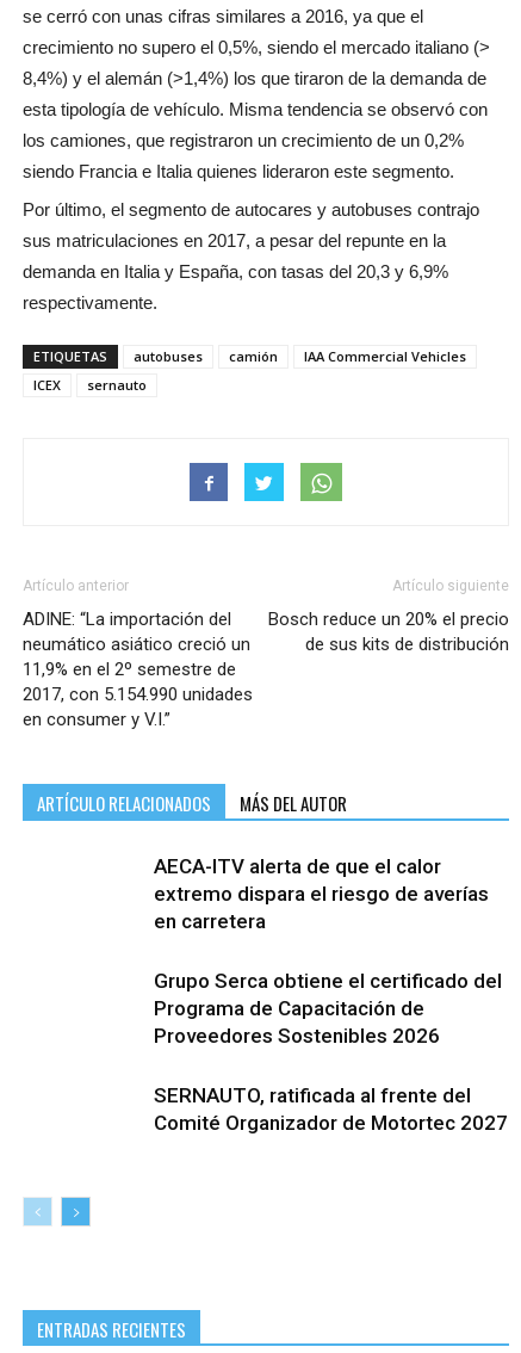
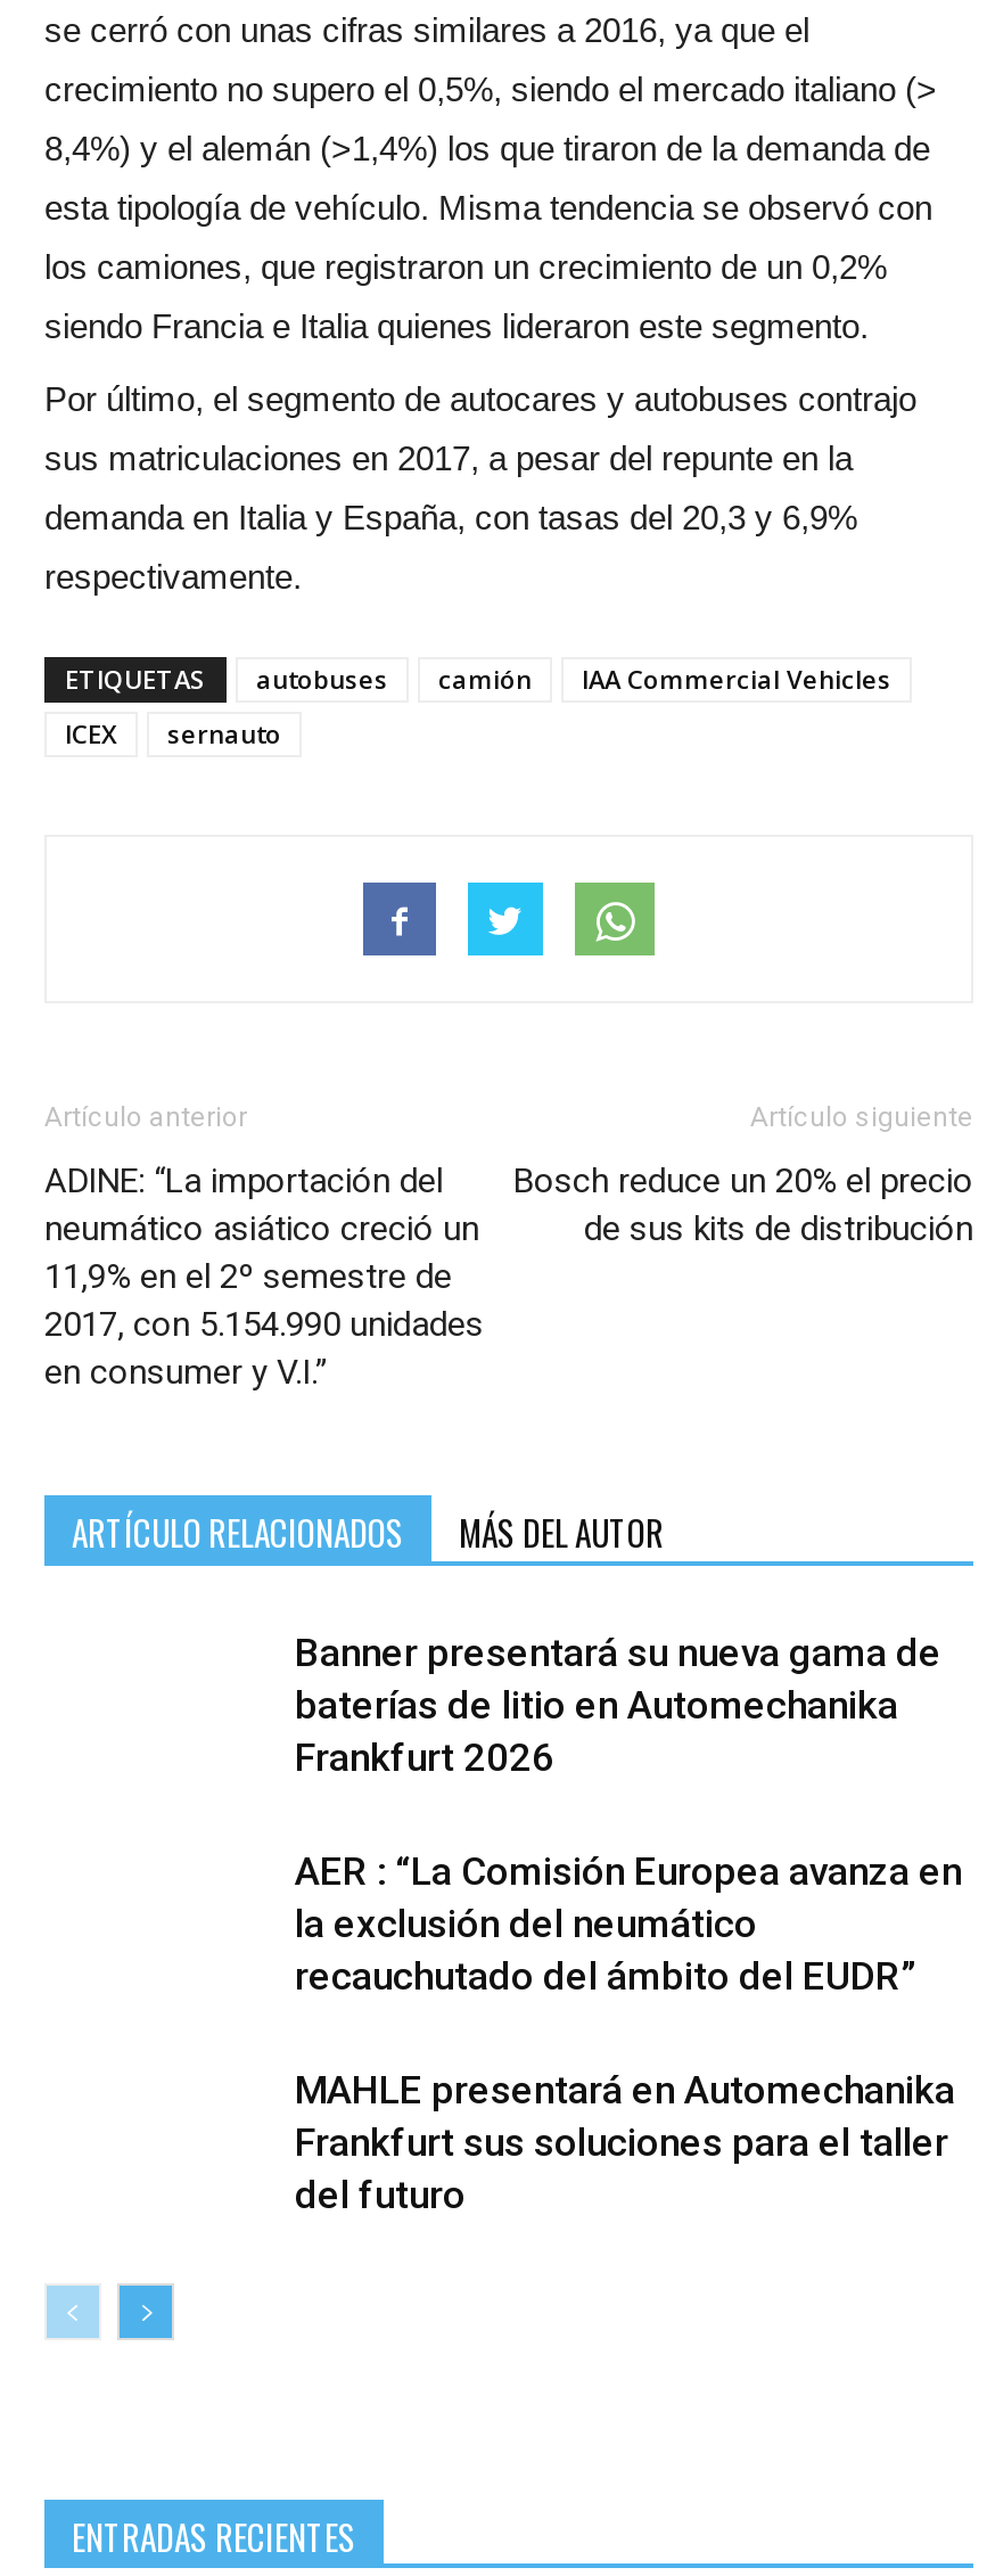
- AECA-ITV alerta de que el calor
- extremo dispara el riesgo de averías
- en carretera
+ Banner presentará su nueva gama de
+ baterías de litio en Automechanika
+ Frankfurt 2026

- Grupo Serca obtiene el certificado del
- Programa de Capacitación de
- Proveedores Sostenibles 2026
+ AER : “La Comisión Europea avanza en
+ la exclusión del neumático
+ recauchutado del ámbito del EUDR”

- SERNAUTO, ratificada al frente del
- Comité Organizador de Motortec 2027
+ MAHLE presentará en Automechanika
+ Frankfurt sus soluciones para el taller
+ del futuro
